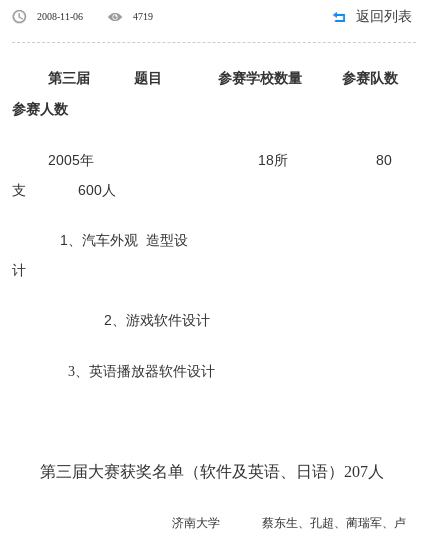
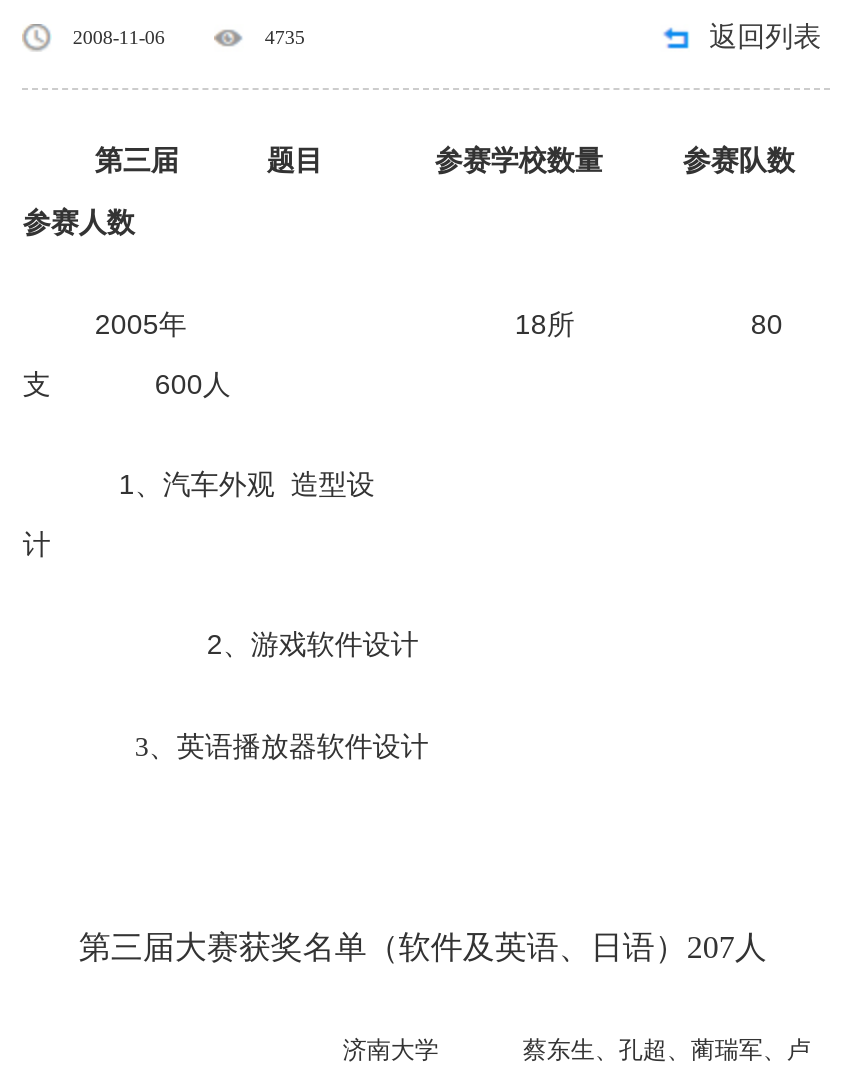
- 4719
+ 4735
